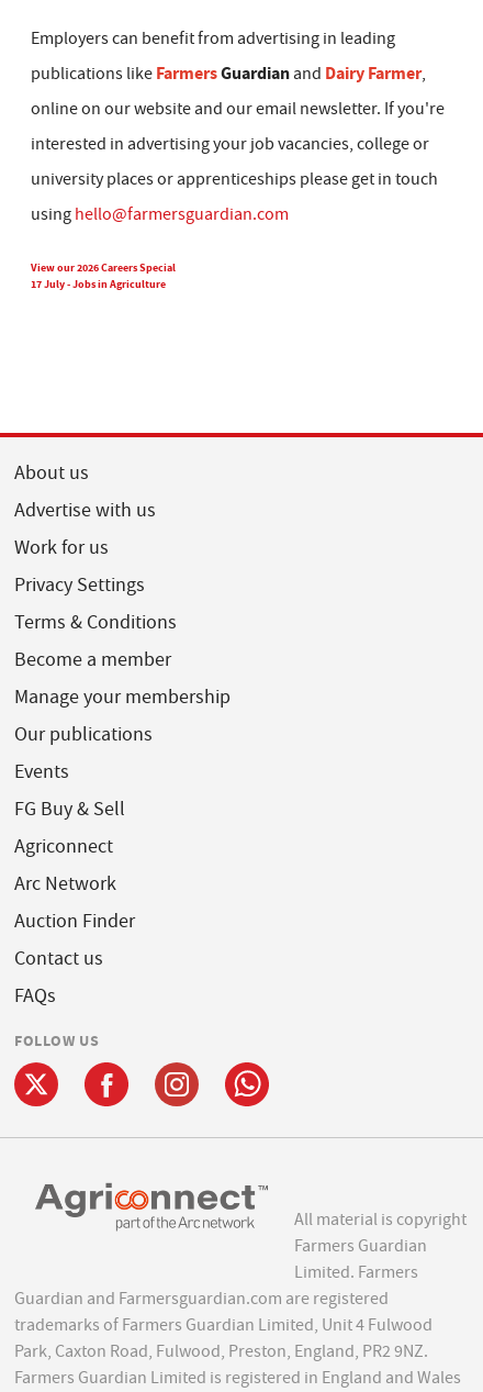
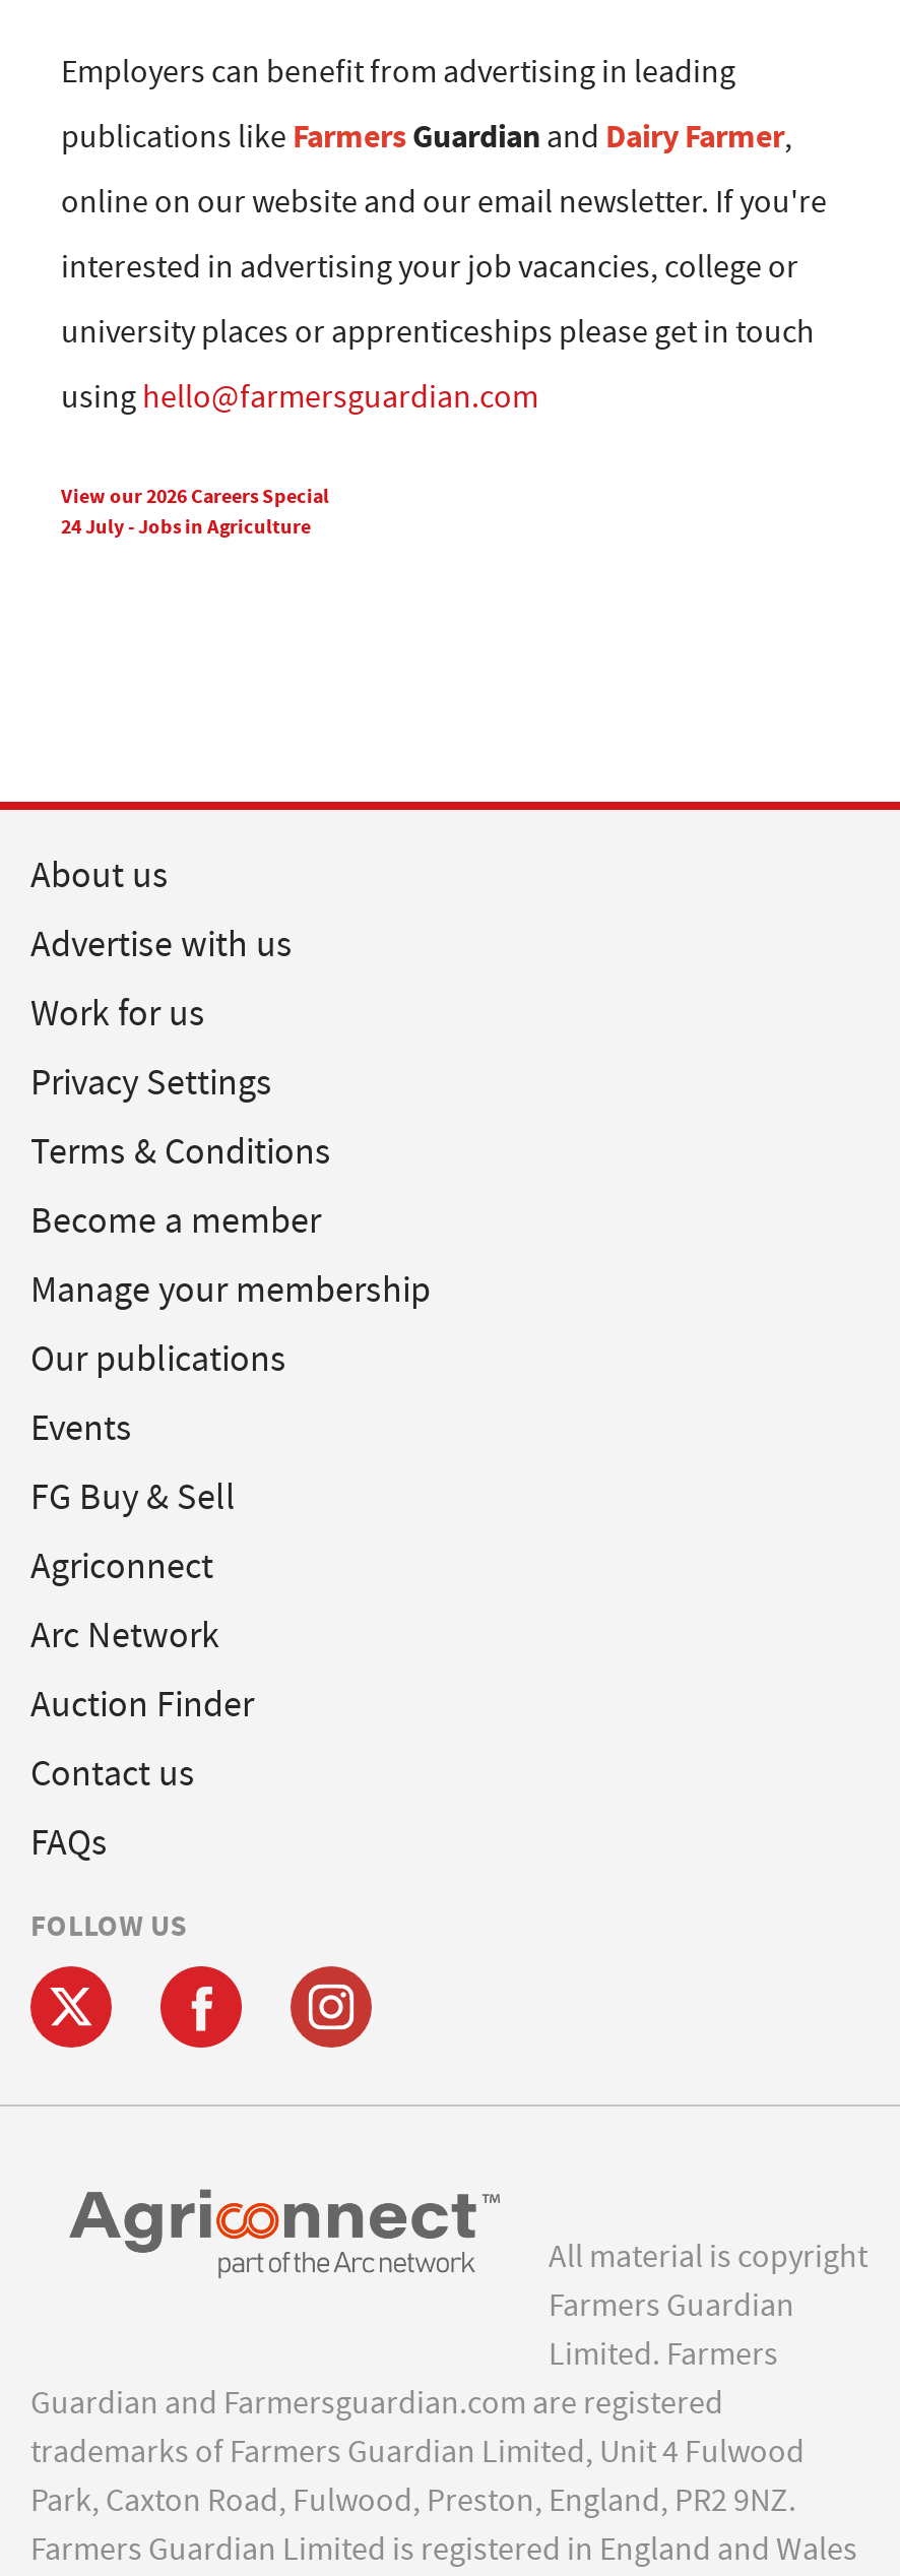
- 17 July - Jobs in Agriculture
+ 24 July - Jobs in Agriculture

- [image]
